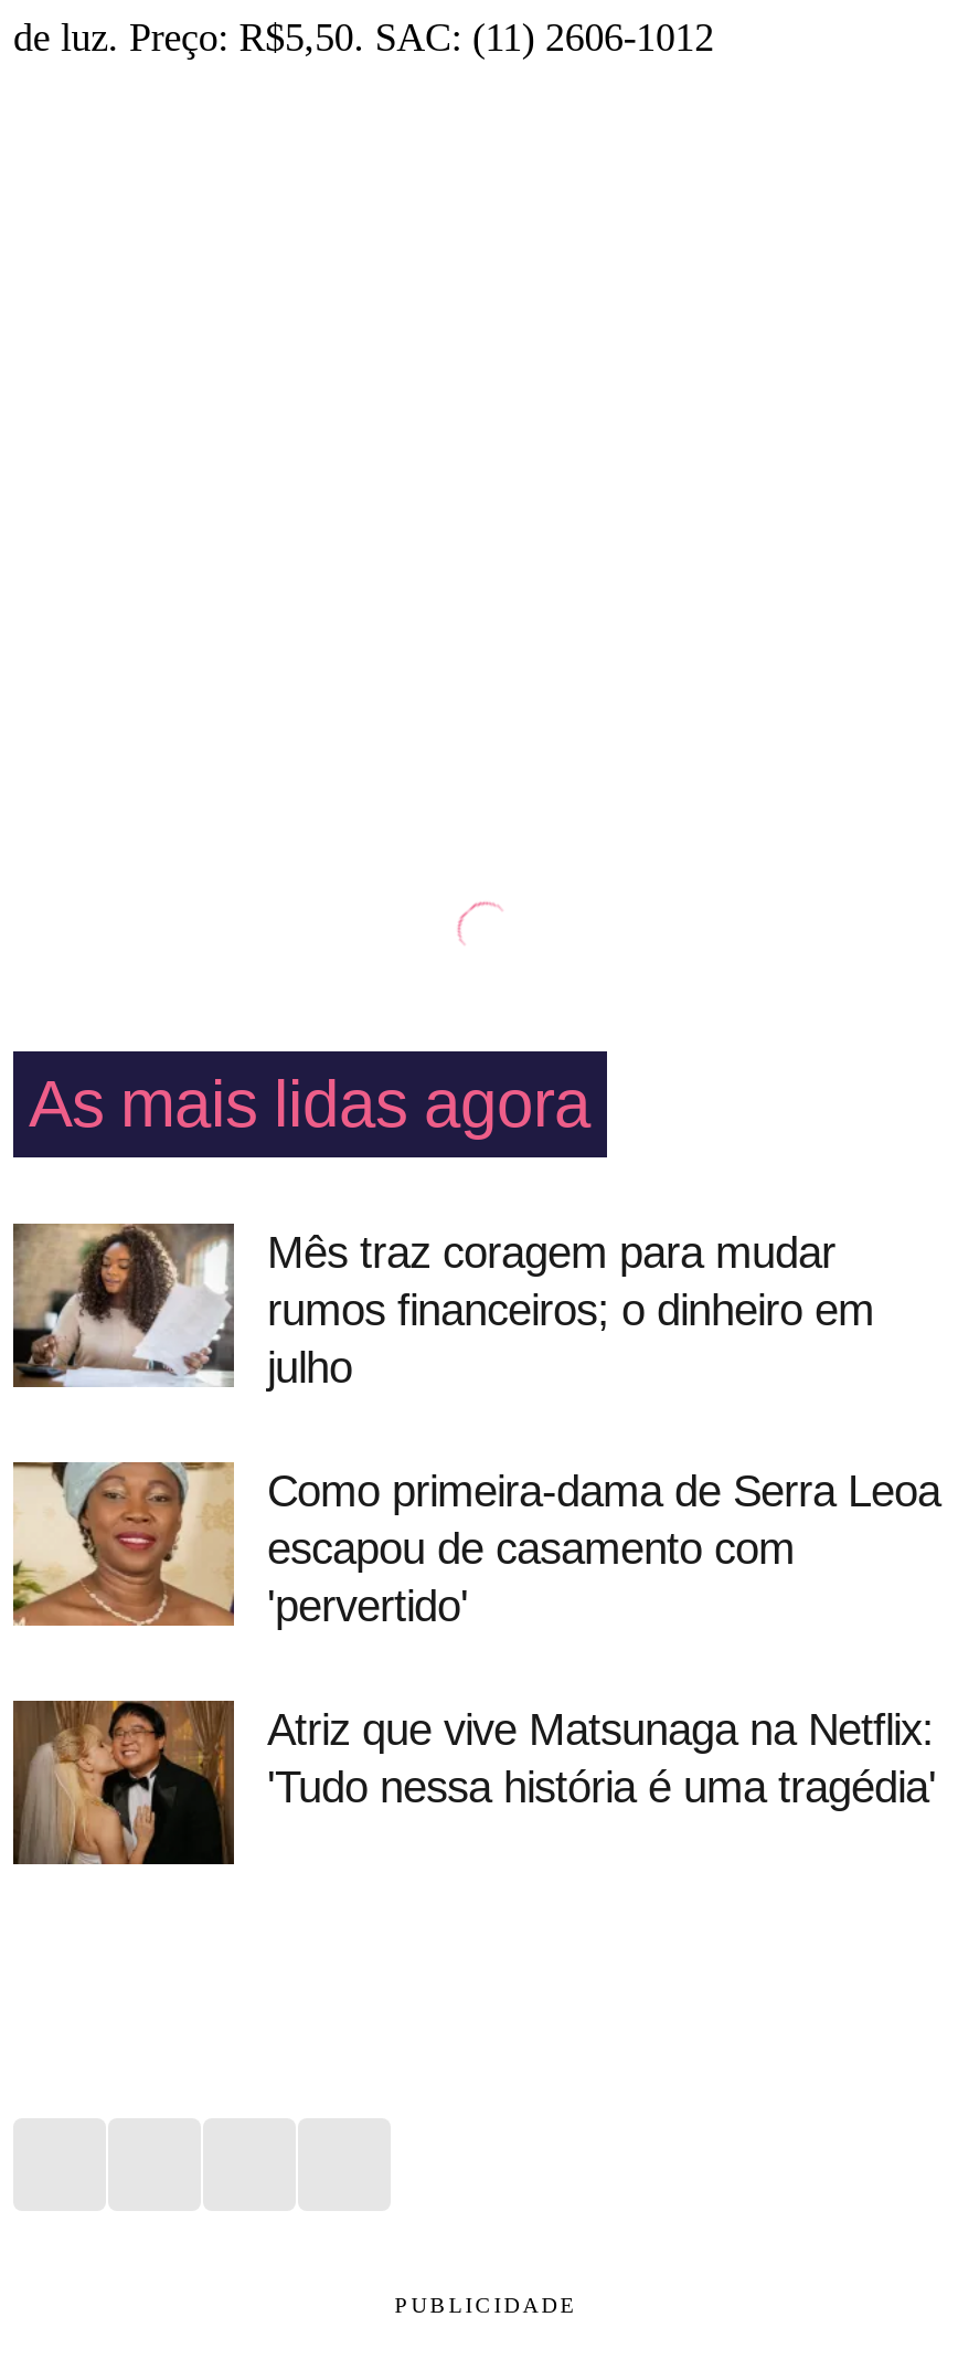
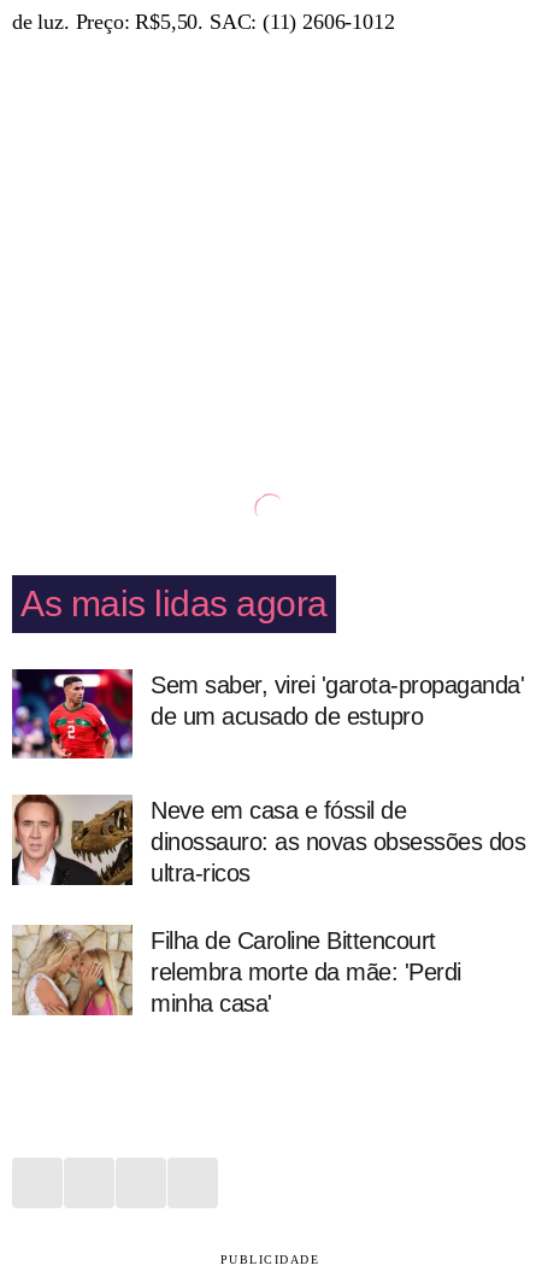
- [image]
- Mês traz coragem para mudar
- rumos financeiros; o dinheiro em
- julho
+ [image]
+ Sem saber, virei 'garota-propaganda'
+ de um acusado de estupro

- [image]
- Como primeira-dama de Serra Leoa
- escapou de casamento com
- 'pervertido'
+ [image]
+ Neve em casa e fóssil de
+ dinossauro: as novas obsessões dos
+ ultra-ricos

- [image]
- Atriz que vive Matsunaga na Netflix:
- 'Tudo nessa história é uma tragédia'
+ [image]
+ Filha de Caroline Bittencourt
+ relembra morte da mãe: 'Perdi
+ minha casa'
